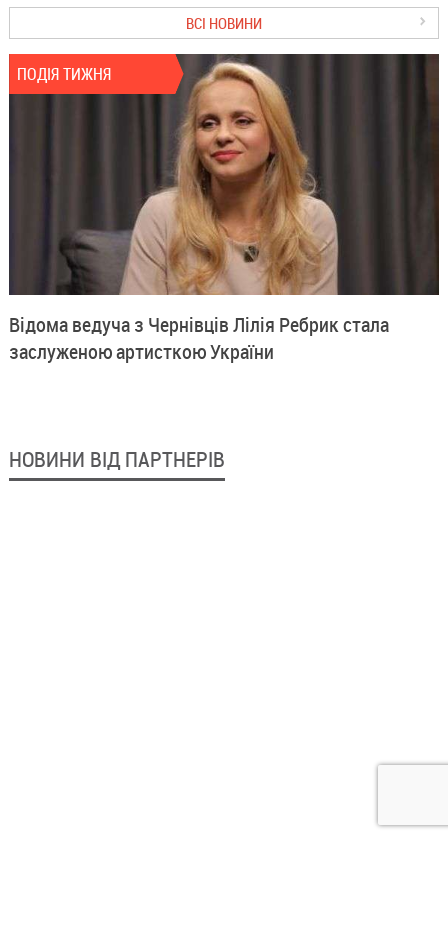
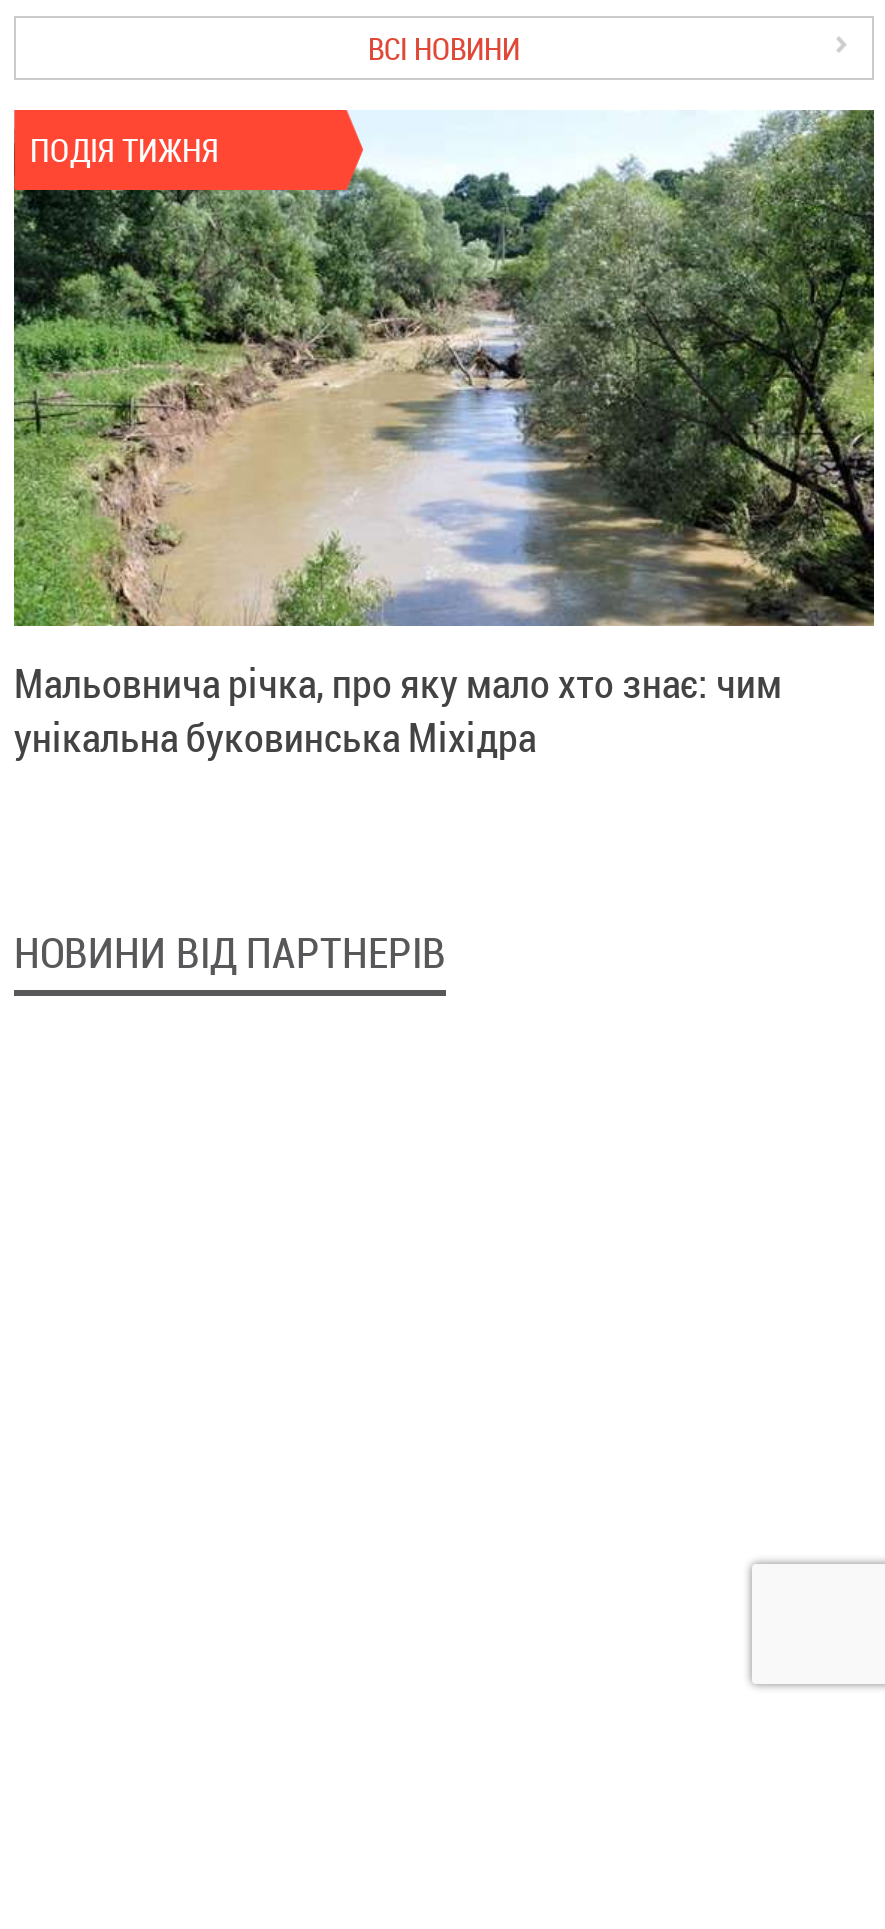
- [image]
- Відома ведуча з Чернівців Лілія Ребрик стала
- заслуженою артисткою України
+ [image]
+ Мальовнича річка, про яку мало хто знає: чим
+ унікальна буковинська Міхідра
